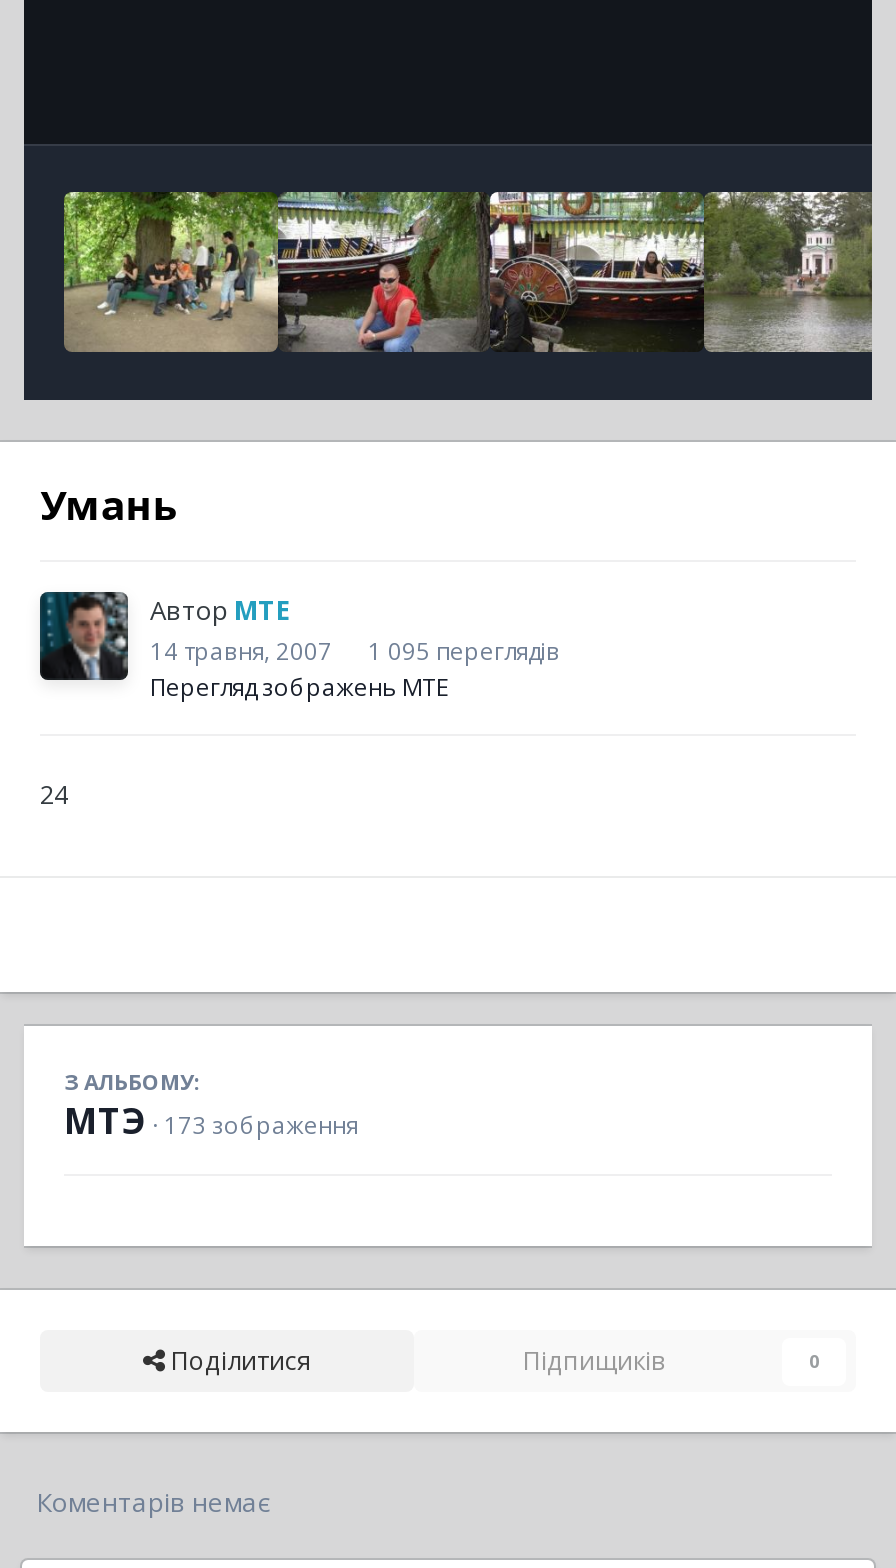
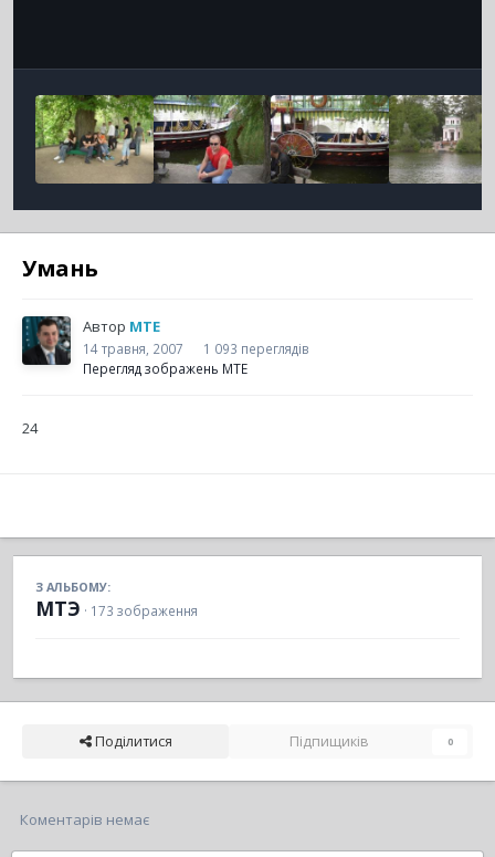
- 14 травня, 2007 1 095 переглядів
+ 14 травня, 2007 1 093 переглядів
